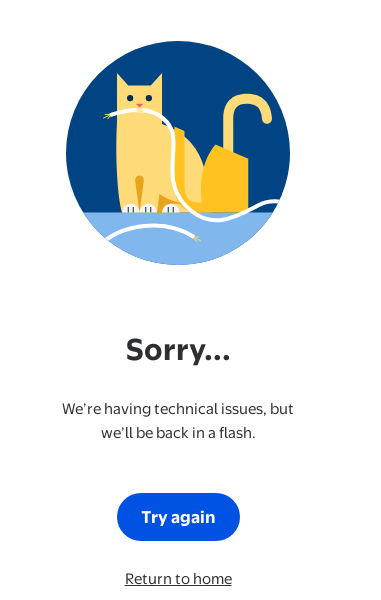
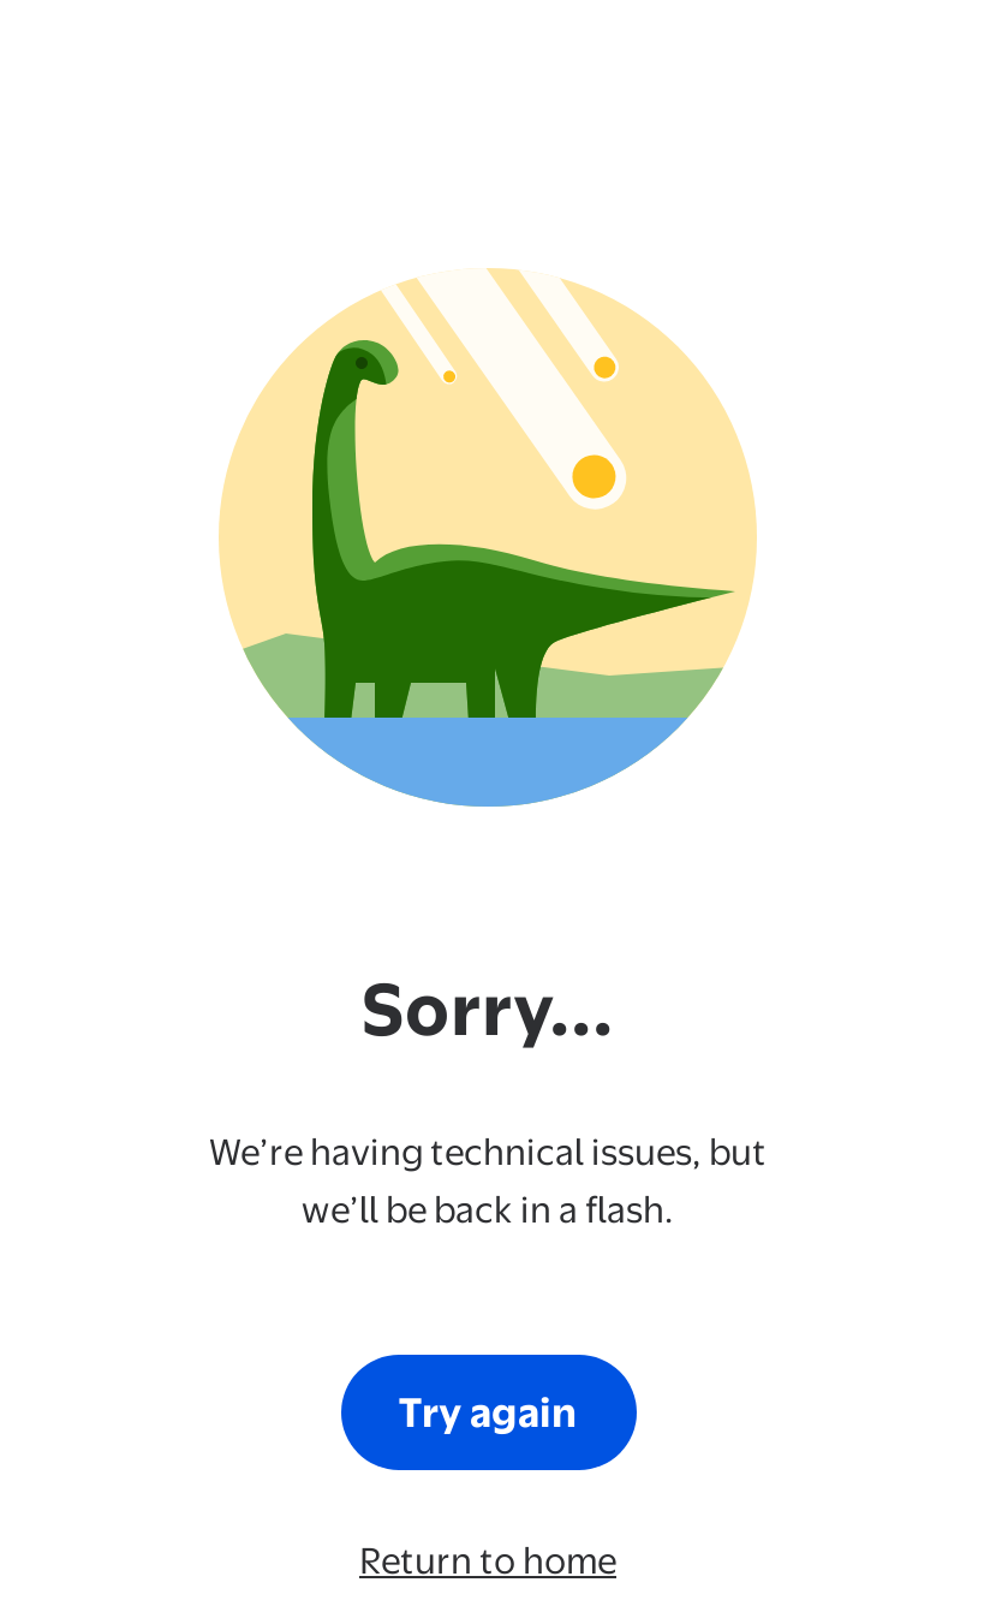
- [image]
+ [image]
